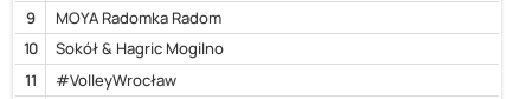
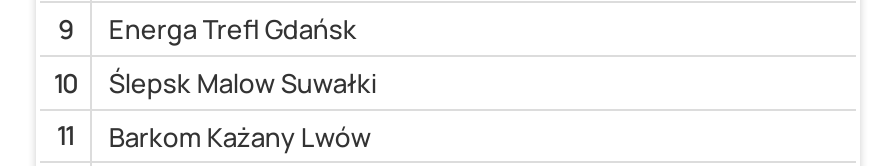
- MOYA Radomka Radom
+ Energa Trefl Gdańsk

- Sokół & Hagric Mogilno
+ Ślepsk Malow Suwałki

- #VolleyWrocław
+ Barkom Każany Lwów
